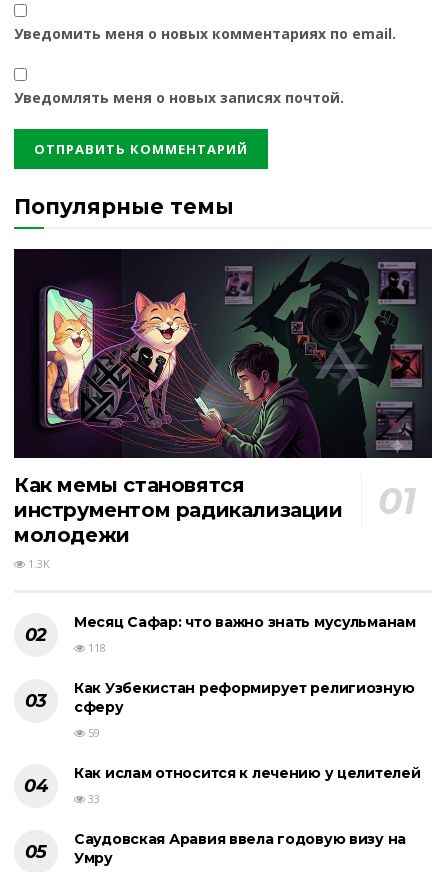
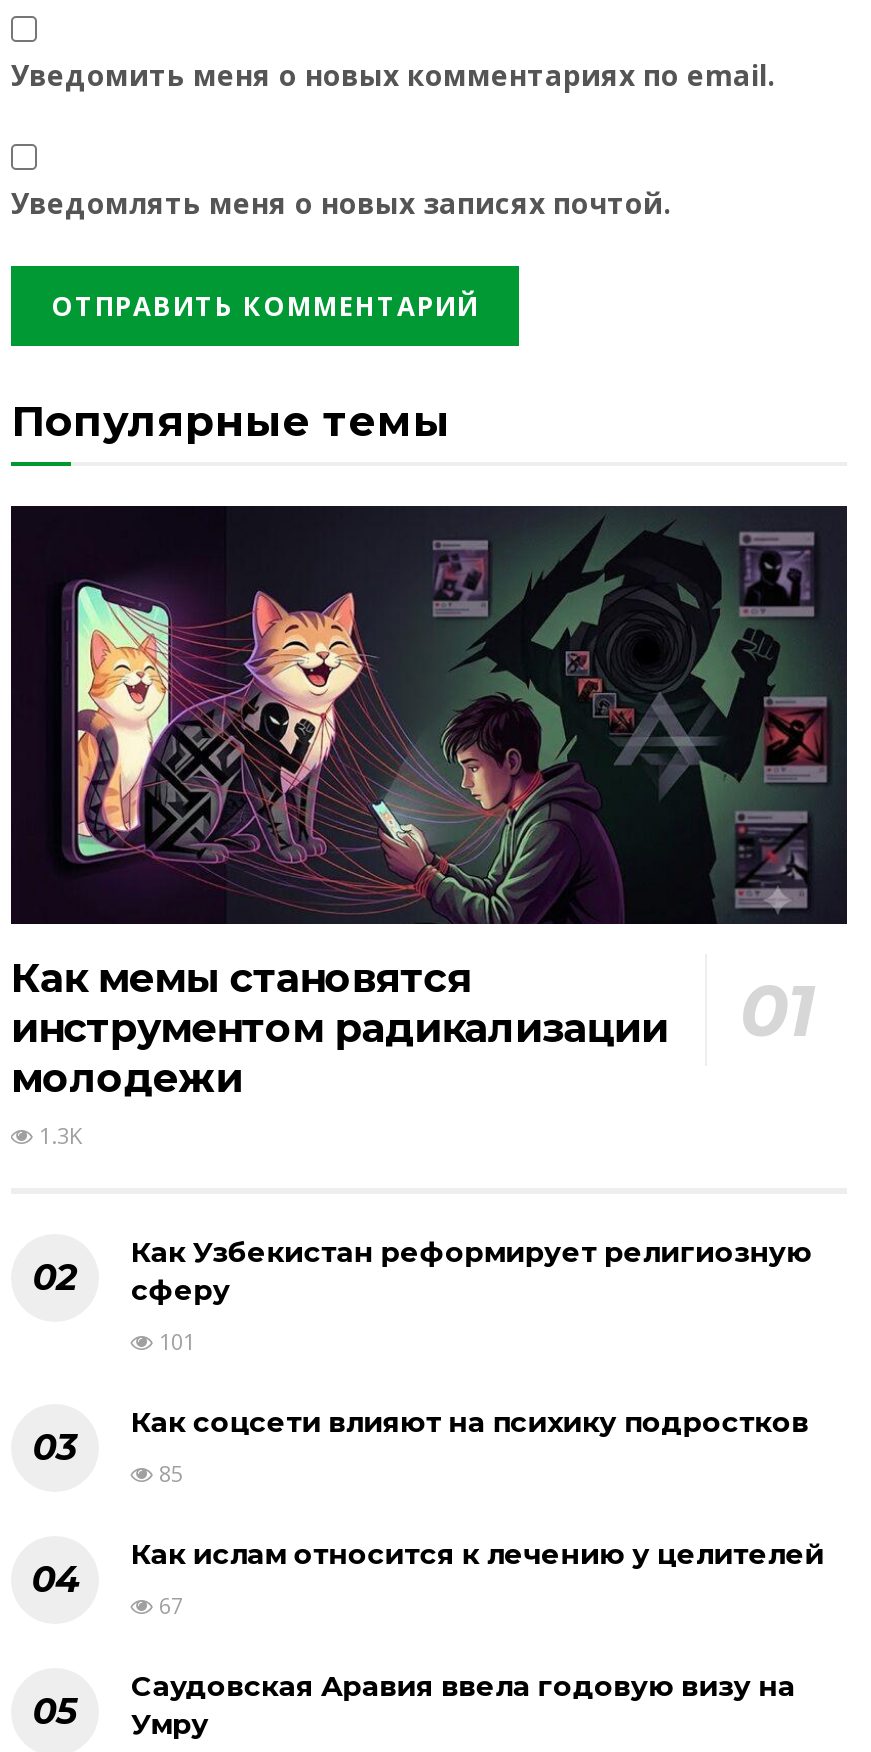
- Месяц Сафар: что важно знать мусульманам
- 118

moved up: Как Узбекистан реформирует религиозную | сферу

- 59
+ 101
+ Как соцсети влияют на психику подростков
+ 85

- 33
+ 67
